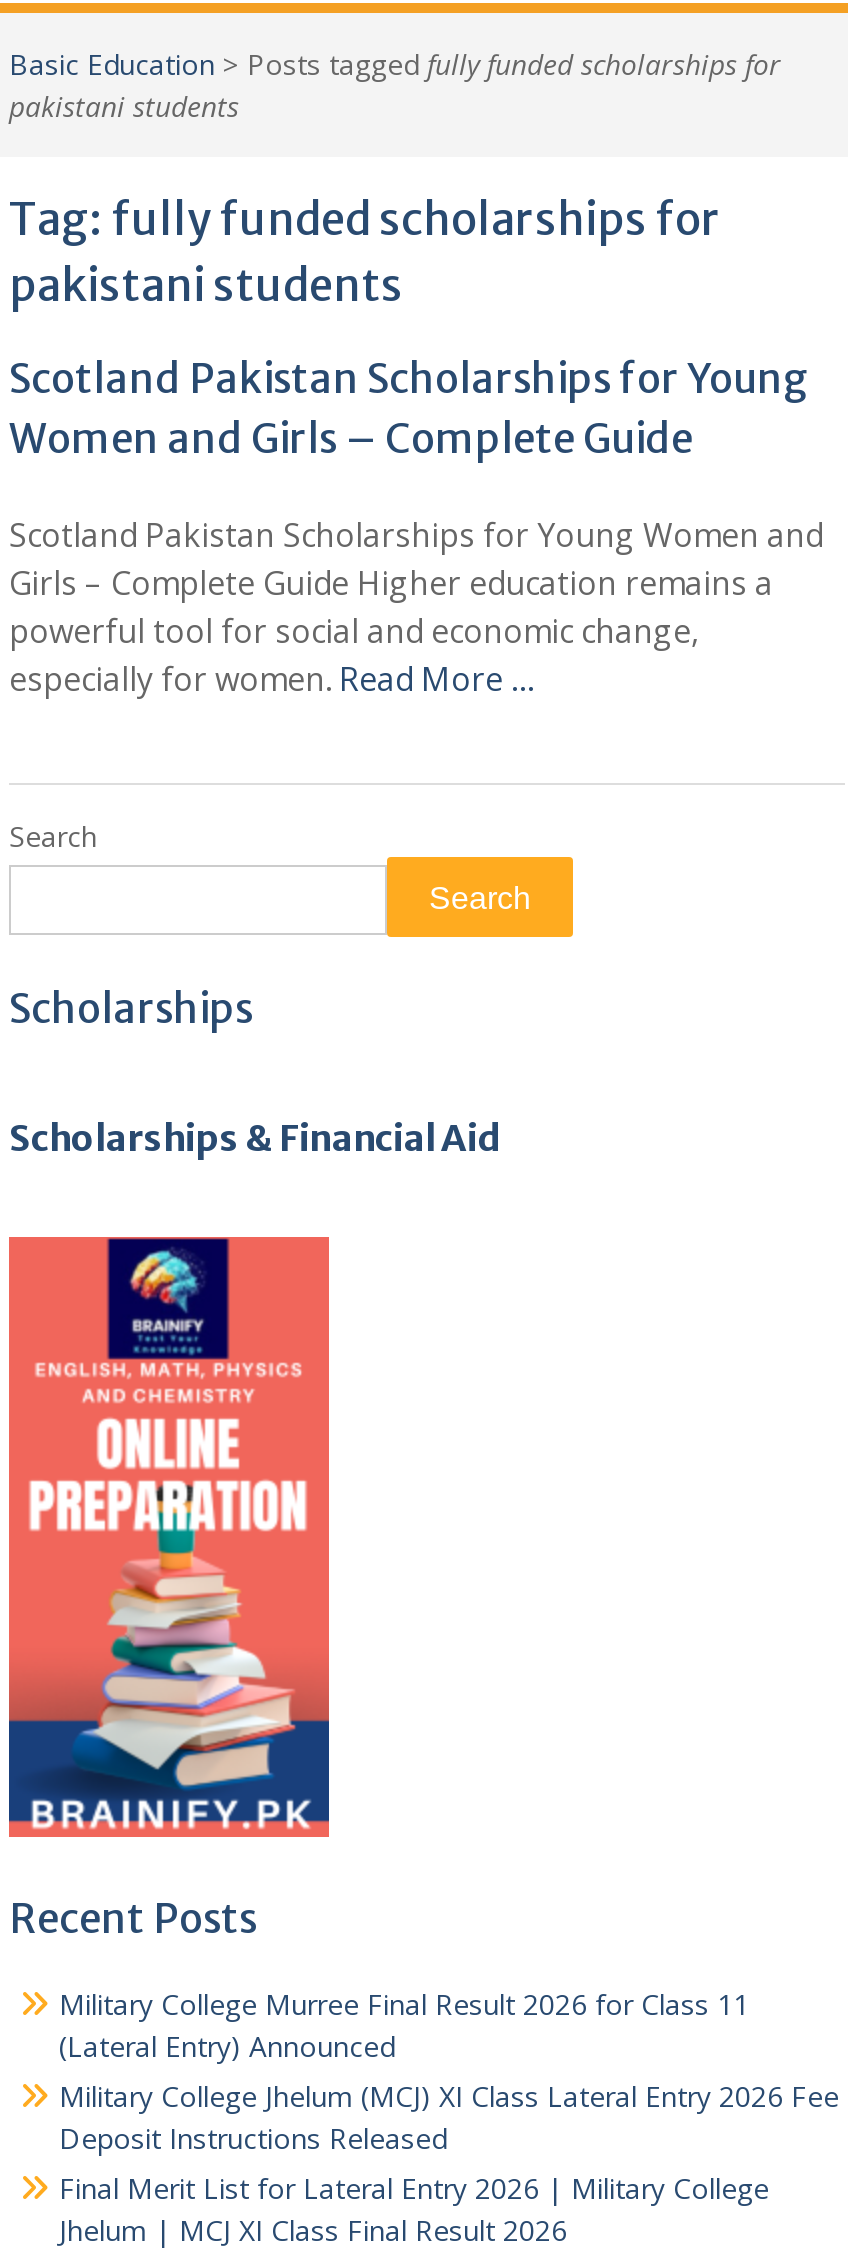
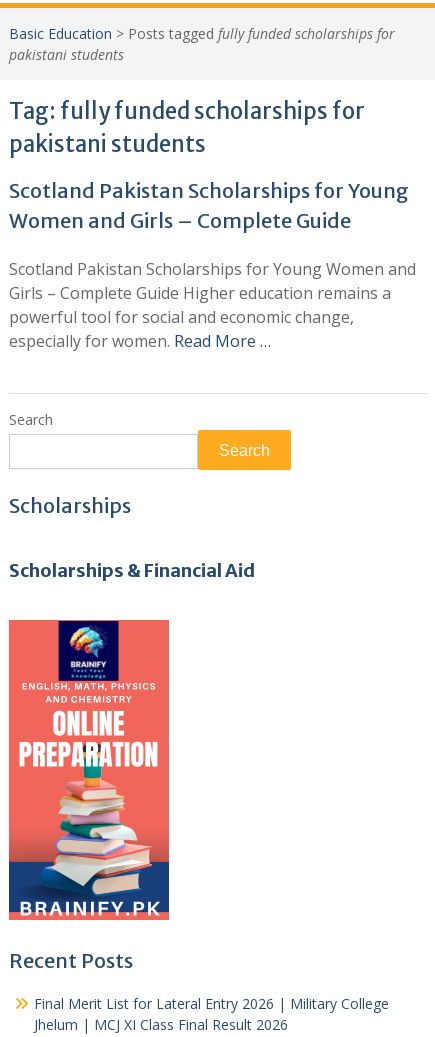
- Military College Murree Final Result 2026 for Class 11
- (Lateral Entry) Announced
- Military College Jhelum (MCJ) XI Class Lateral Entry 2026 Fee
- Deposit Instructions Released
